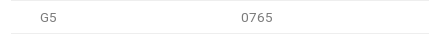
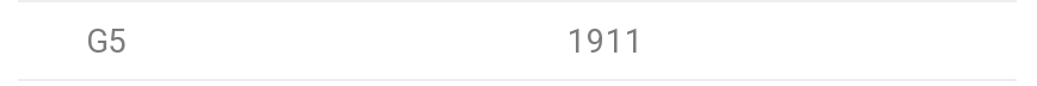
- 0765
+ 1911
